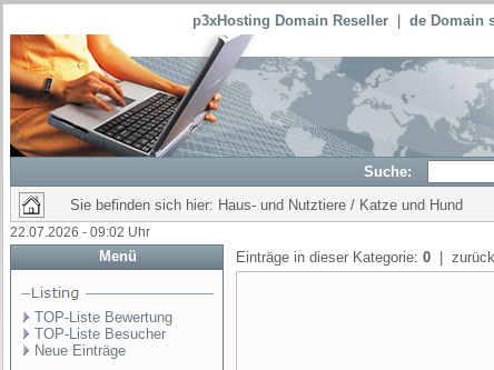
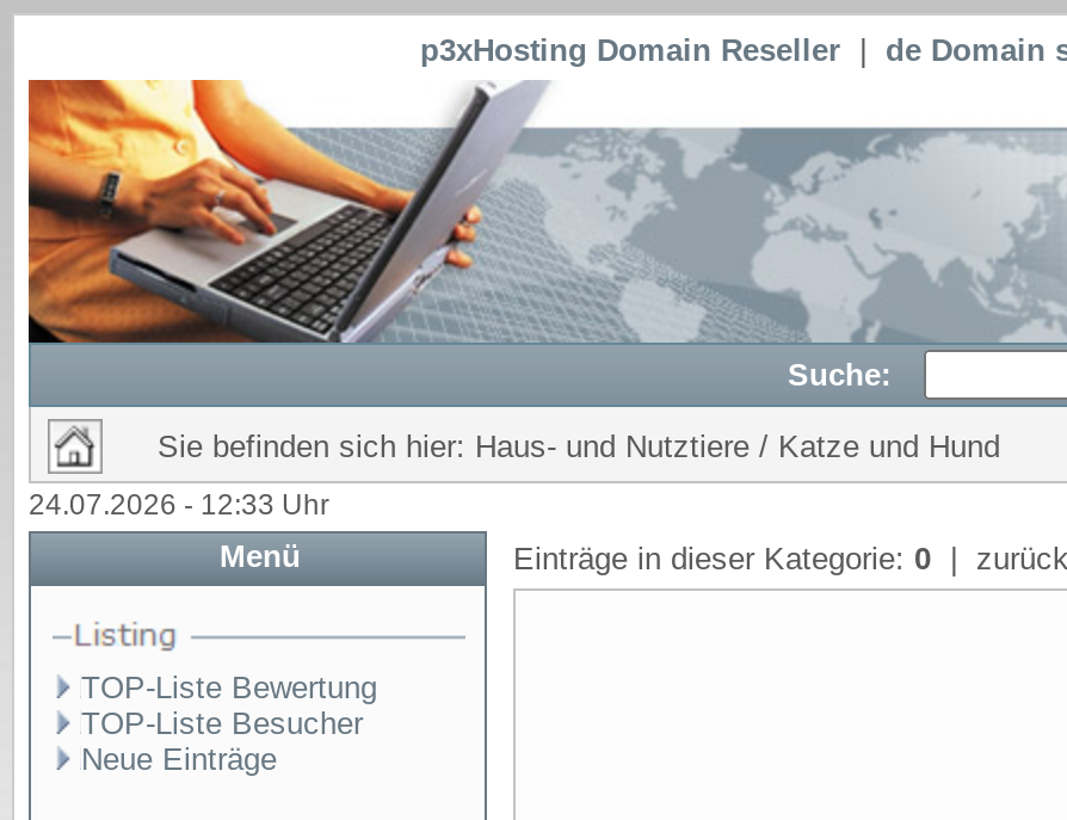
- 22.07.2026 - 09:02 Uhr
+ 24.07.2026 - 12:33 Uhr
